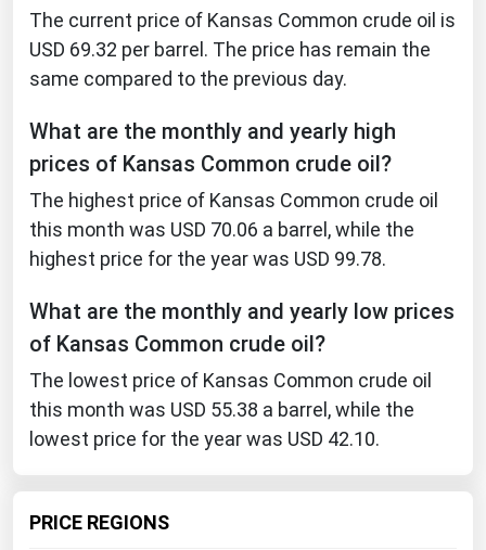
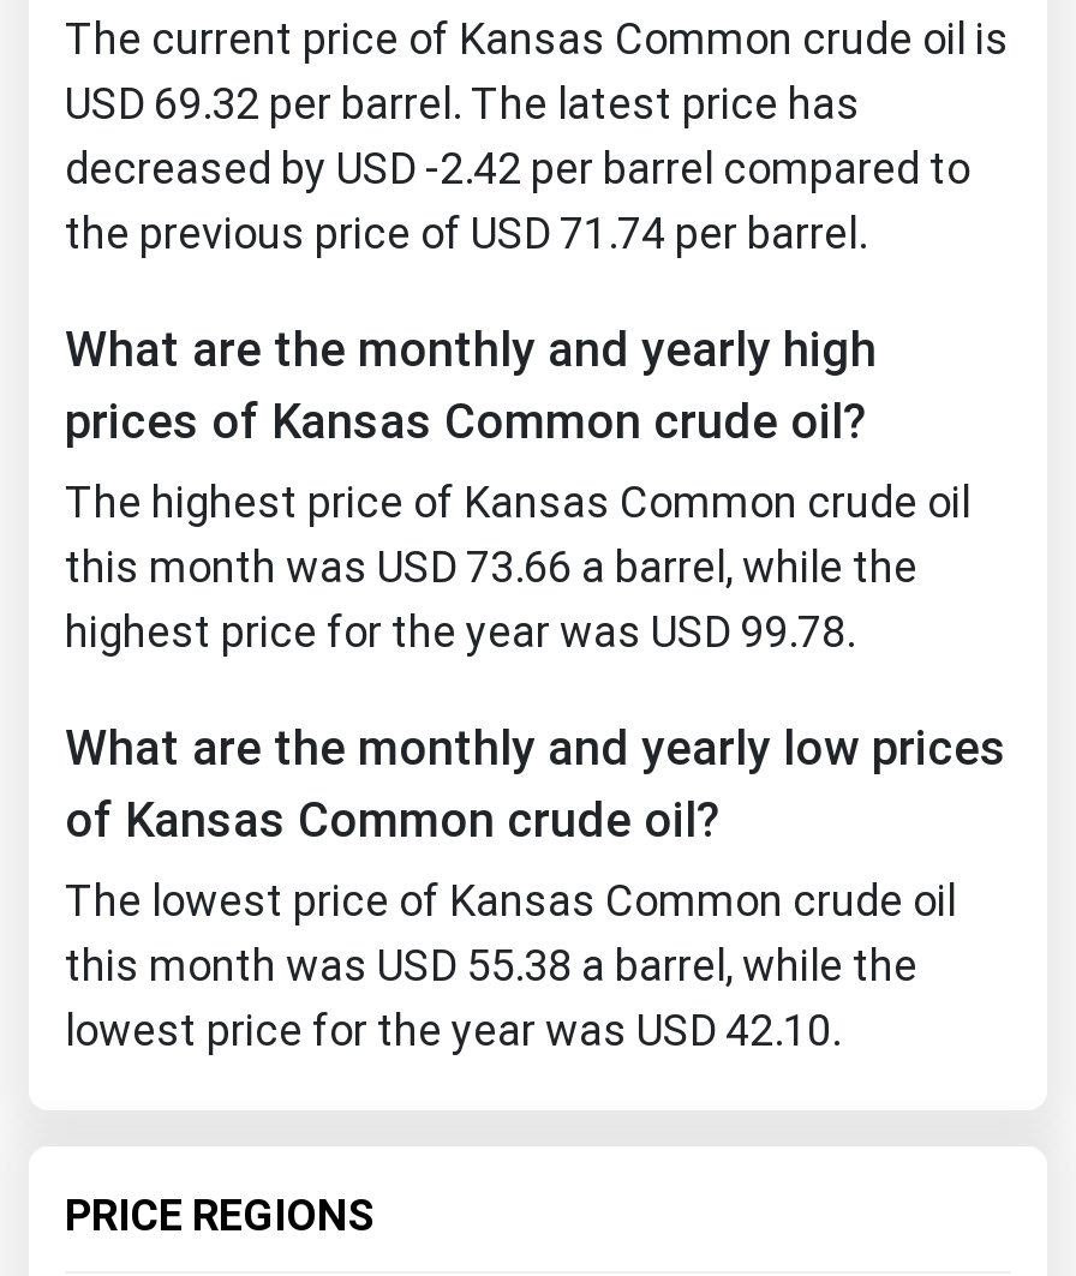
- USD 69.32 per barrel. The price has remain the
- same compared to the previous day.
+ USD 69.32 per barrel. The latest price has
+ decreased by USD -2.42 per barrel compared to
+ the previous price of USD 71.74 per barrel.

- this month was USD 70.06 a barrel, while the
+ this month was USD 73.66 a barrel, while the
